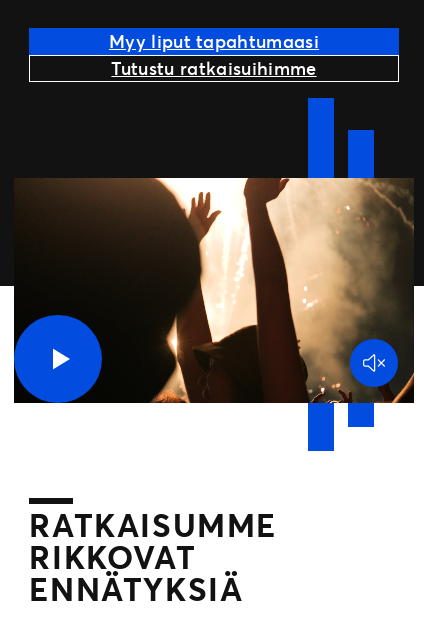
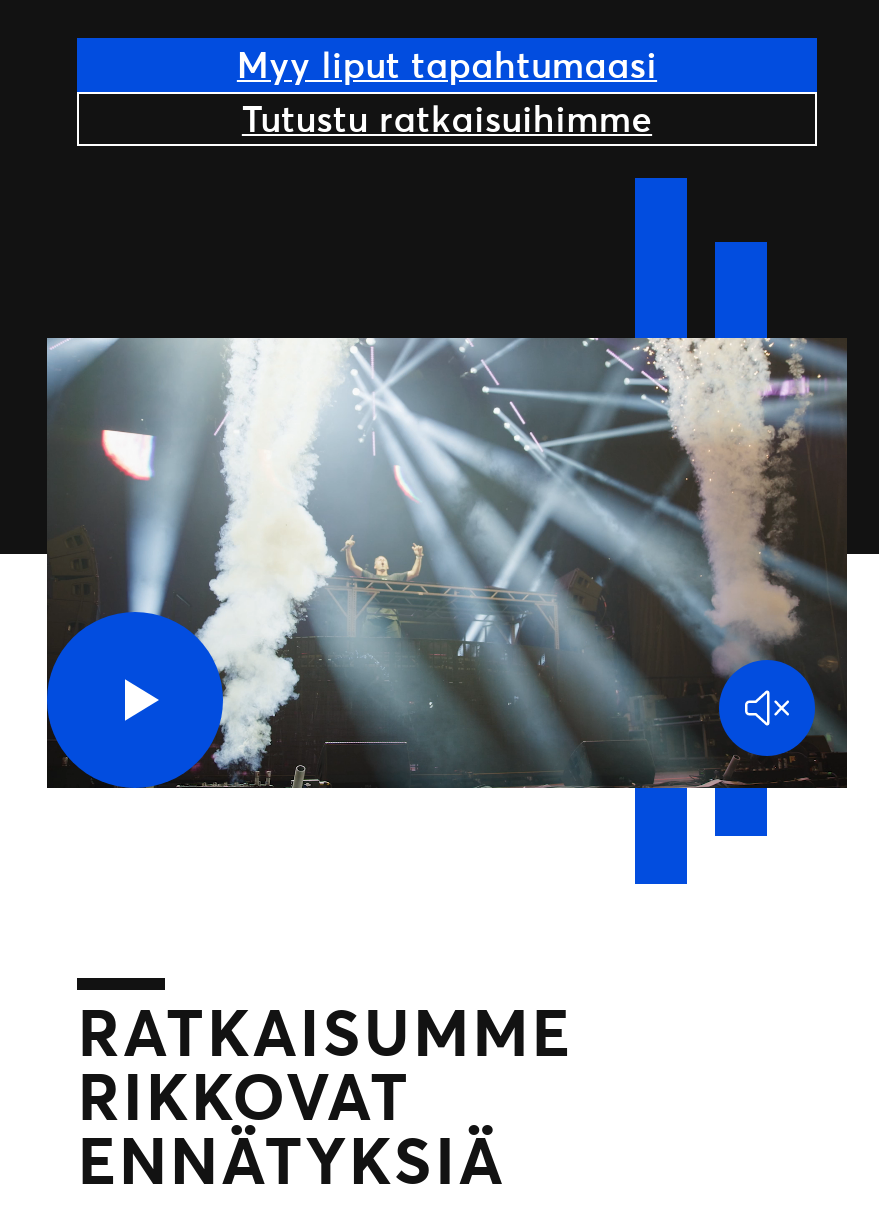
- [image]
+ [image]
